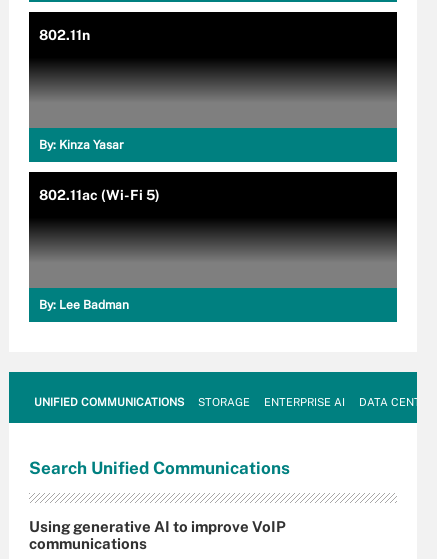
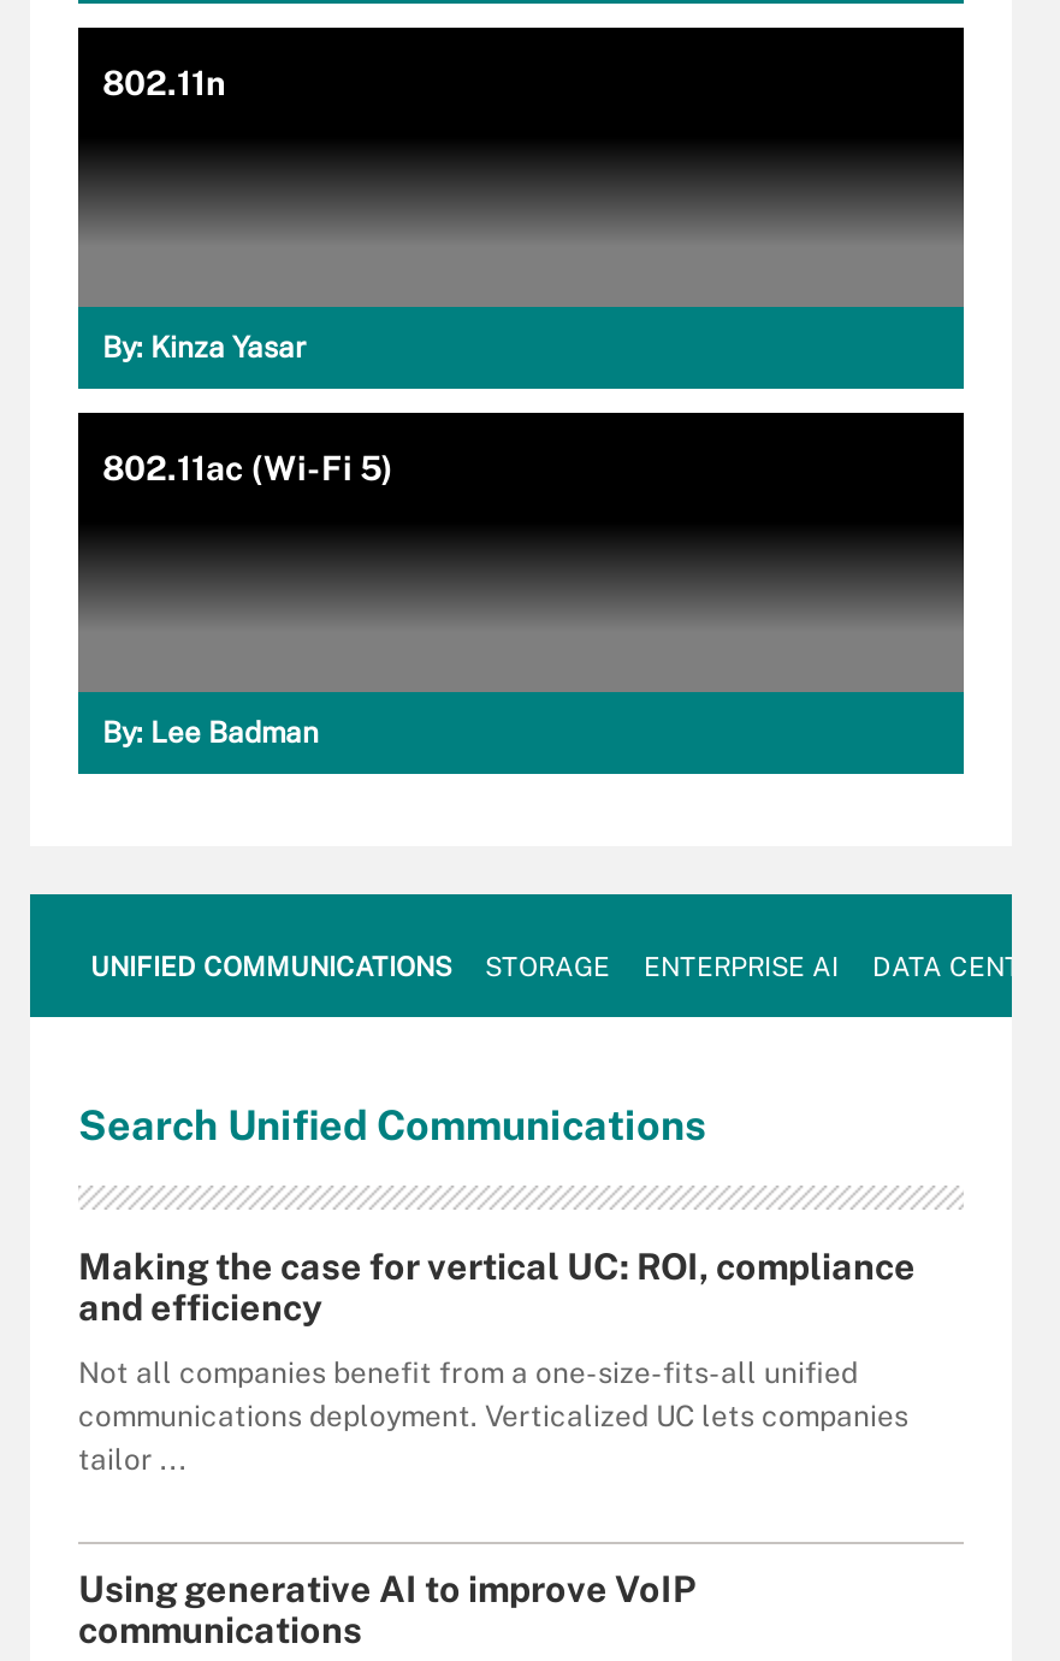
+ Making the case for vertical UC: ROI, compliance
+ and efficiency
+ Not all companies benefit from a one-size-fits-all unified
+ communications deployment. Verticalized UC lets companies
+ tailor ...
